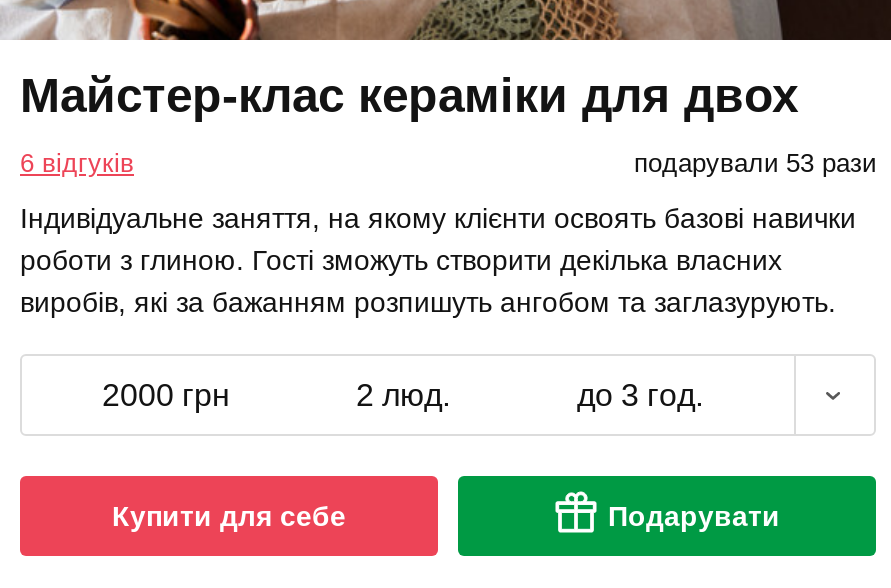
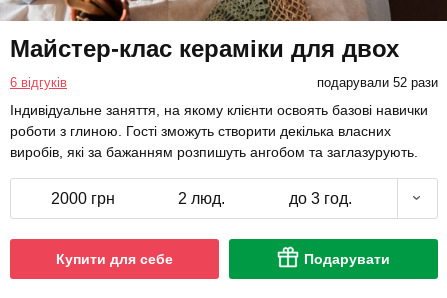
- подарували 53 рази
+ подарували 52 рази
